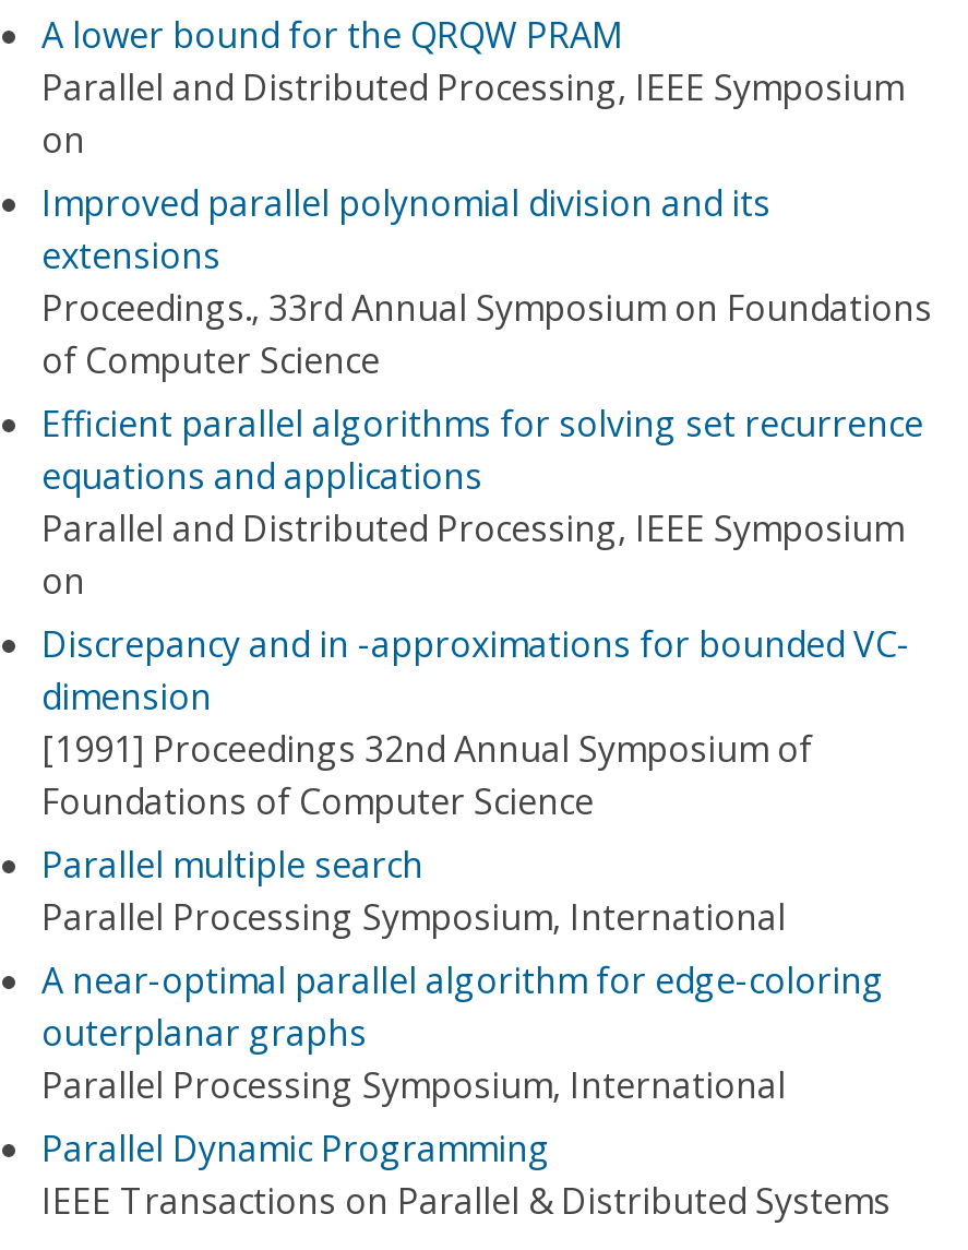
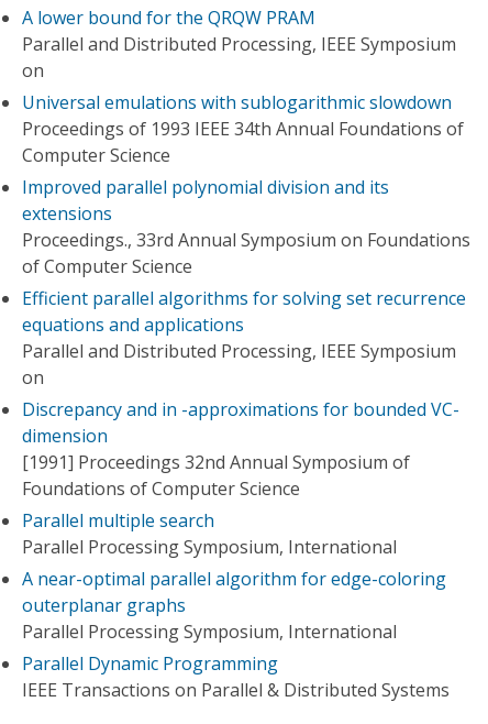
+ Universal emulations with sublogarithmic slowdown
+ Proceedings of 1993 IEEE 34th Annual Foundations of
+ Computer Science
